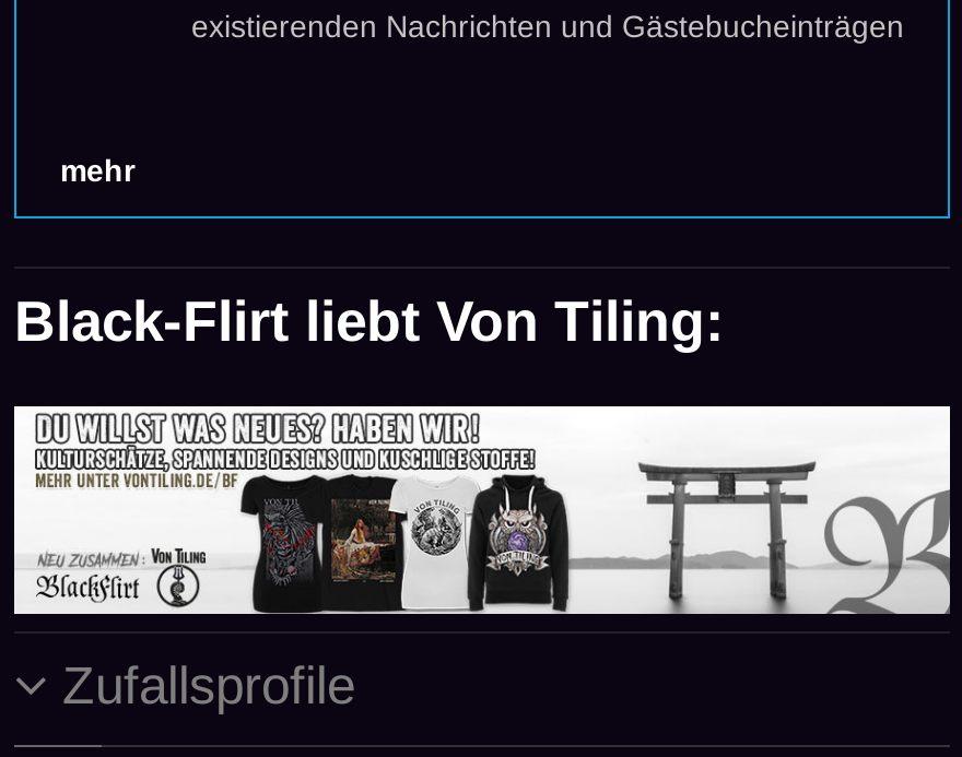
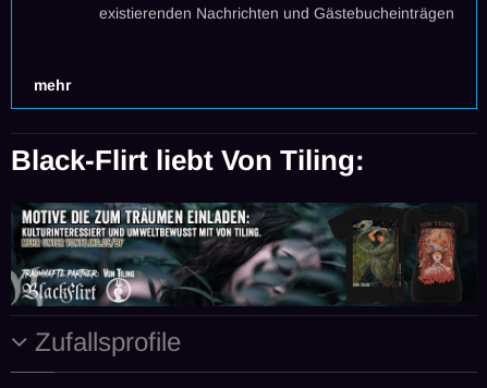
- [image]
+ [image]
